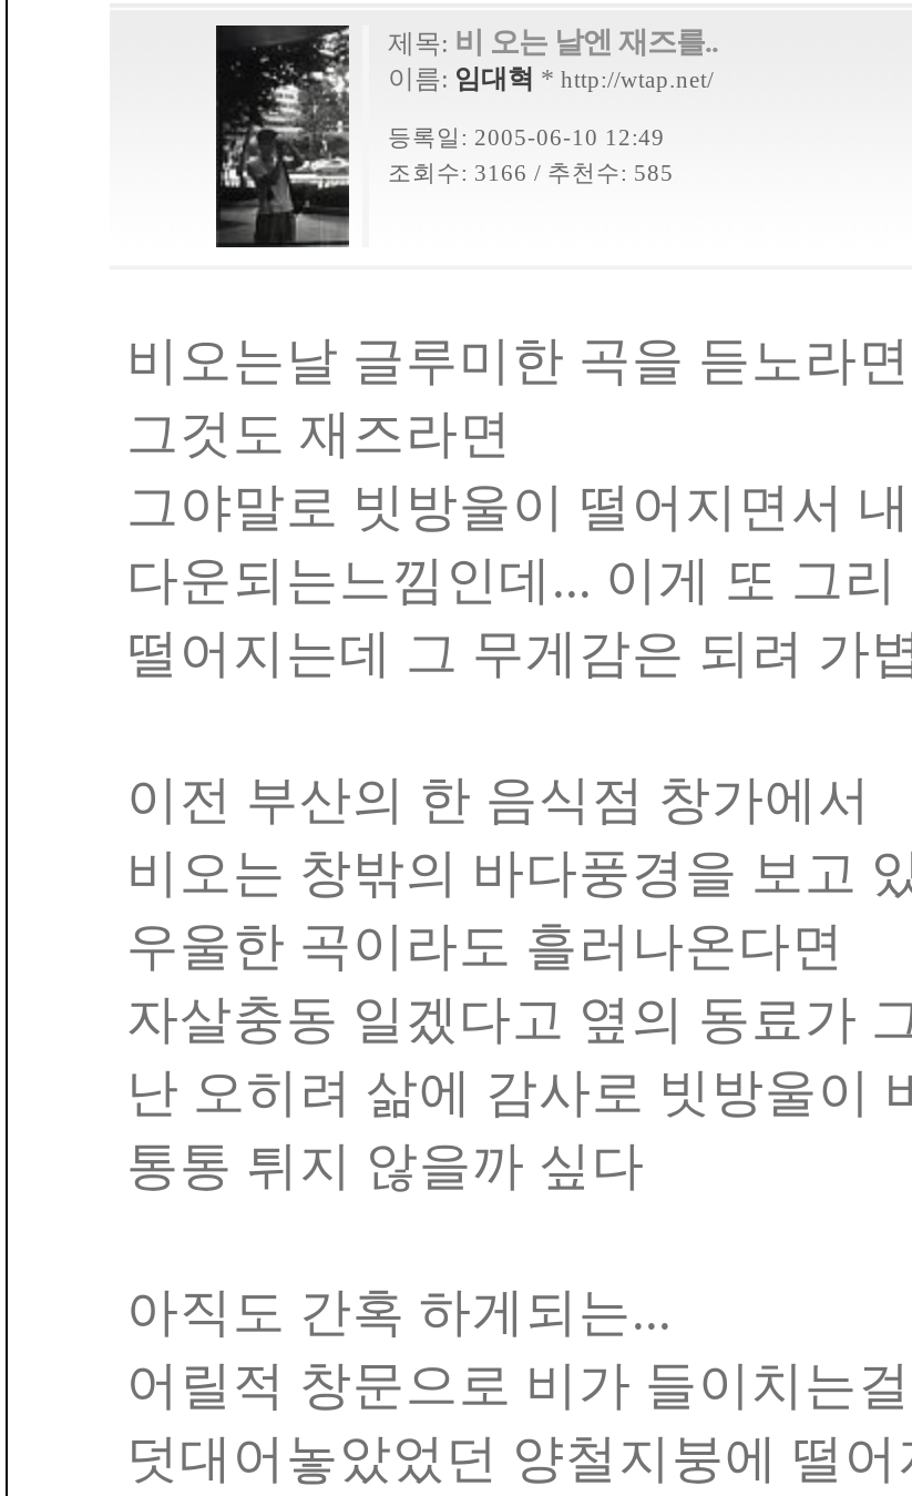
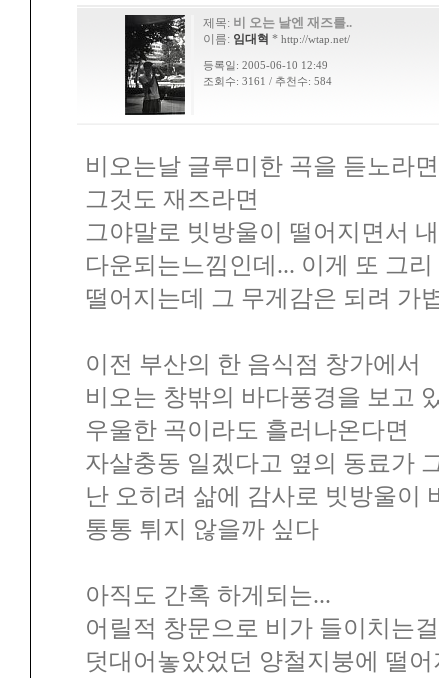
- 조회수: 3166 / 추천수: 585
+ 조회수: 3161 / 추천수: 584
